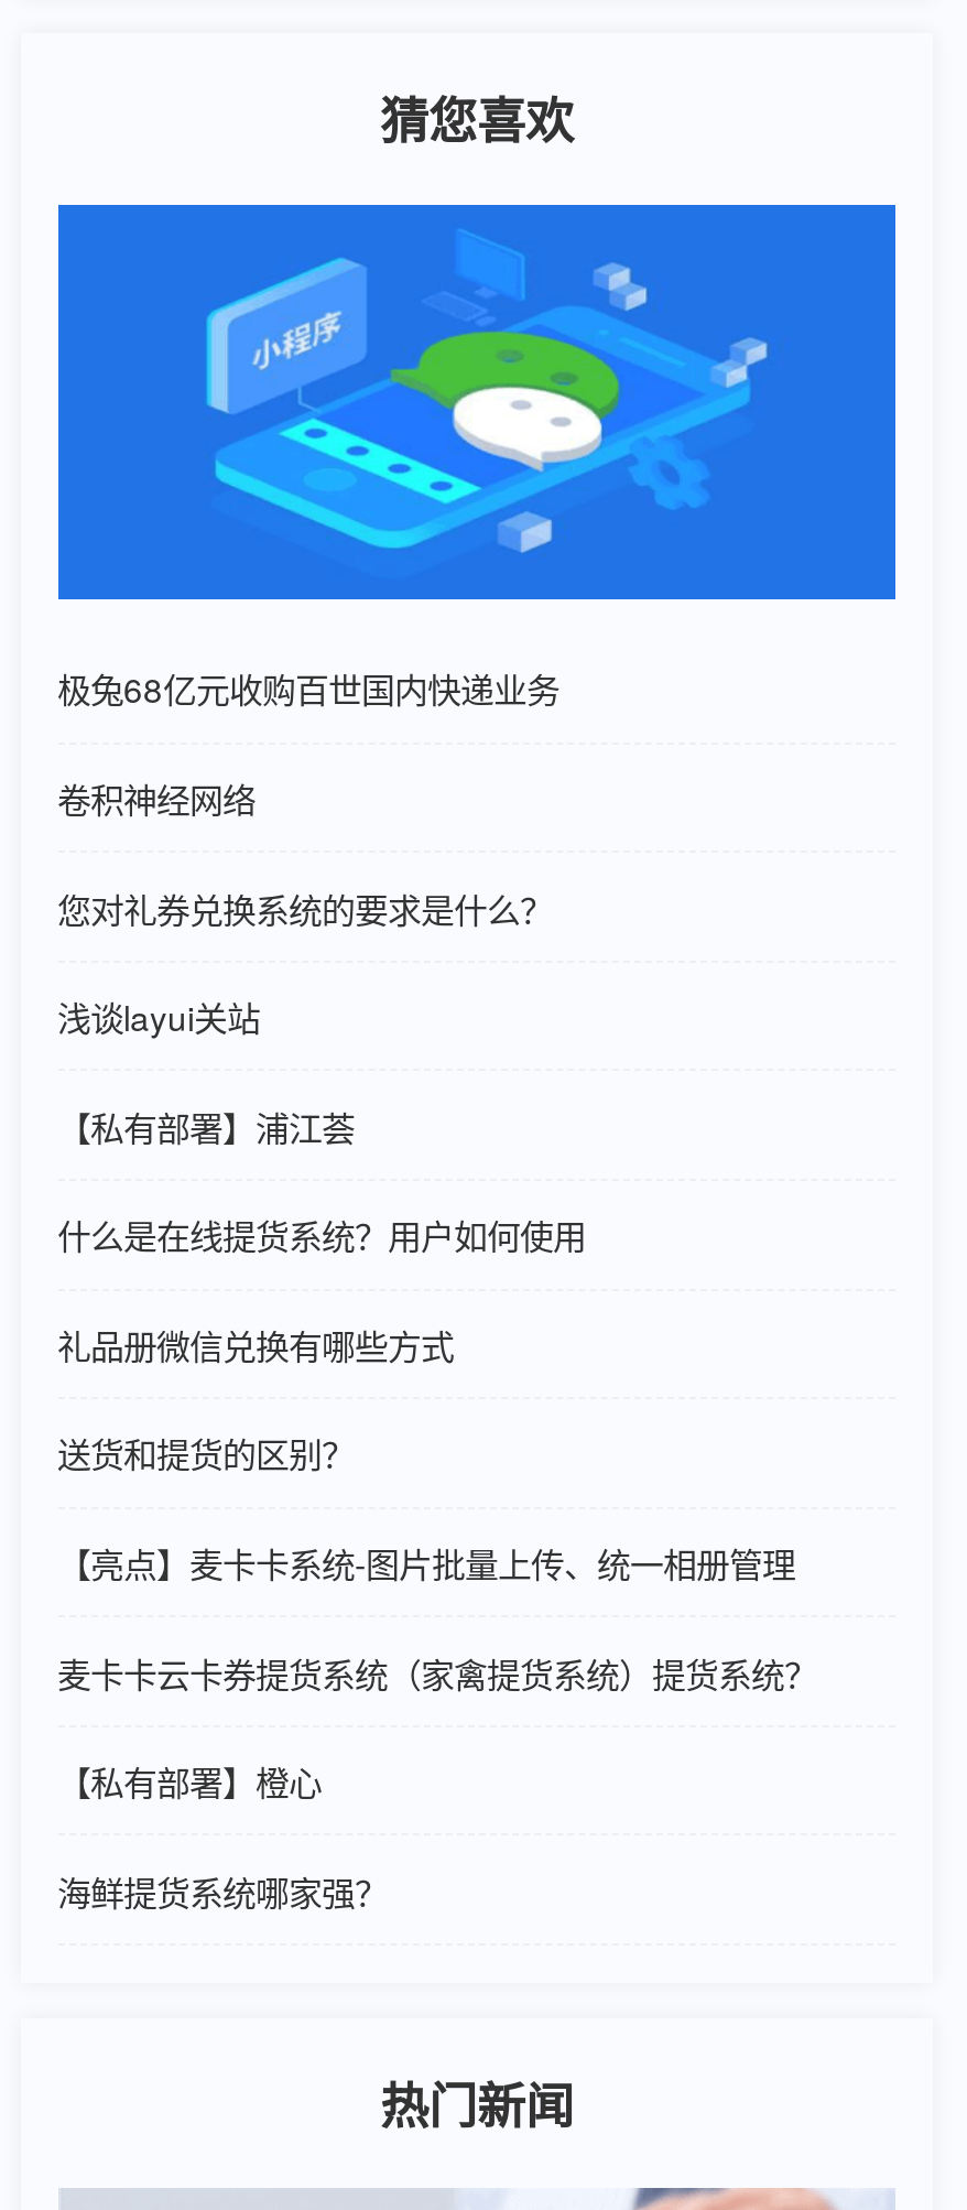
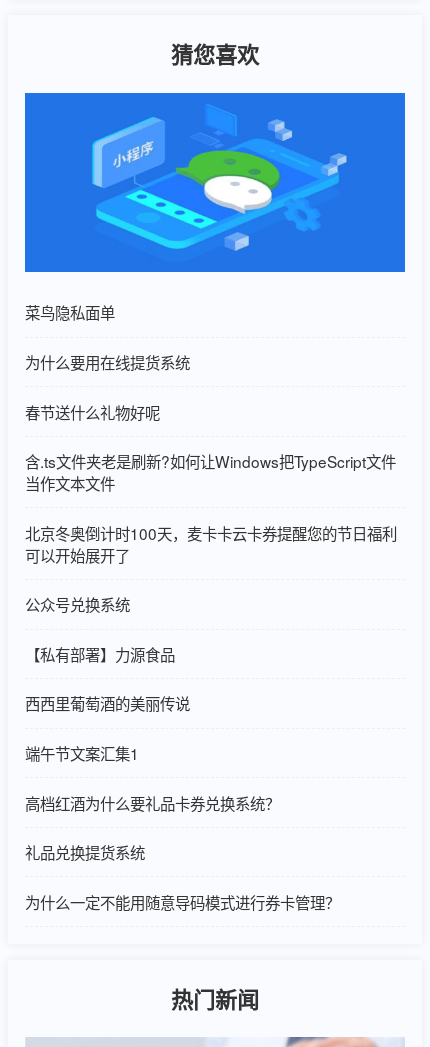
- 极兔68亿元收购百世国内快递业务
+ 菜鸟隐私面单

- 卷积神经网络
+ 为什么要用在线提货系统

- 您对礼券兑换系统的要求是什么？
+ 春节送什么礼物好呢

- 浅谈layui关站
+ 含.ts文件夹老是刷新?如何让Windows把TypeScript文件
+ 当作文本文件

- 【私有部署】浦江荟
+ 北京冬奥倒计时100天，麦卡卡云卡券提醒您的节日福利
+ 可以开始展开了

- 什么是在线提货系统？用户如何使用
+ 公众号兑换系统

- 礼品册微信兑换有哪些方式
+ 【私有部署】力源食品

- 送货和提货的区别？
+ 西西里葡萄酒的美丽传说

- 【亮点】麦卡卡系统-图片批量上传、统一相册管理
+ 端午节文案汇集1

- 麦卡卡云卡券提货系统（家禽提货系统）提货系统？
+ 高档红酒为什么要礼品卡券兑换系统？

- 【私有部署】橙心
+ 礼品兑换提货系统

- 海鲜提货系统哪家强？
+ 为什么一定不能用随意导码模式进行券卡管理？
